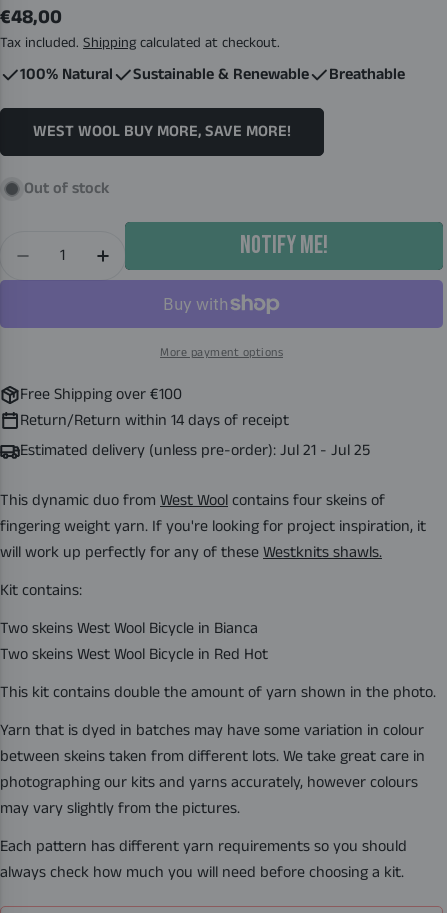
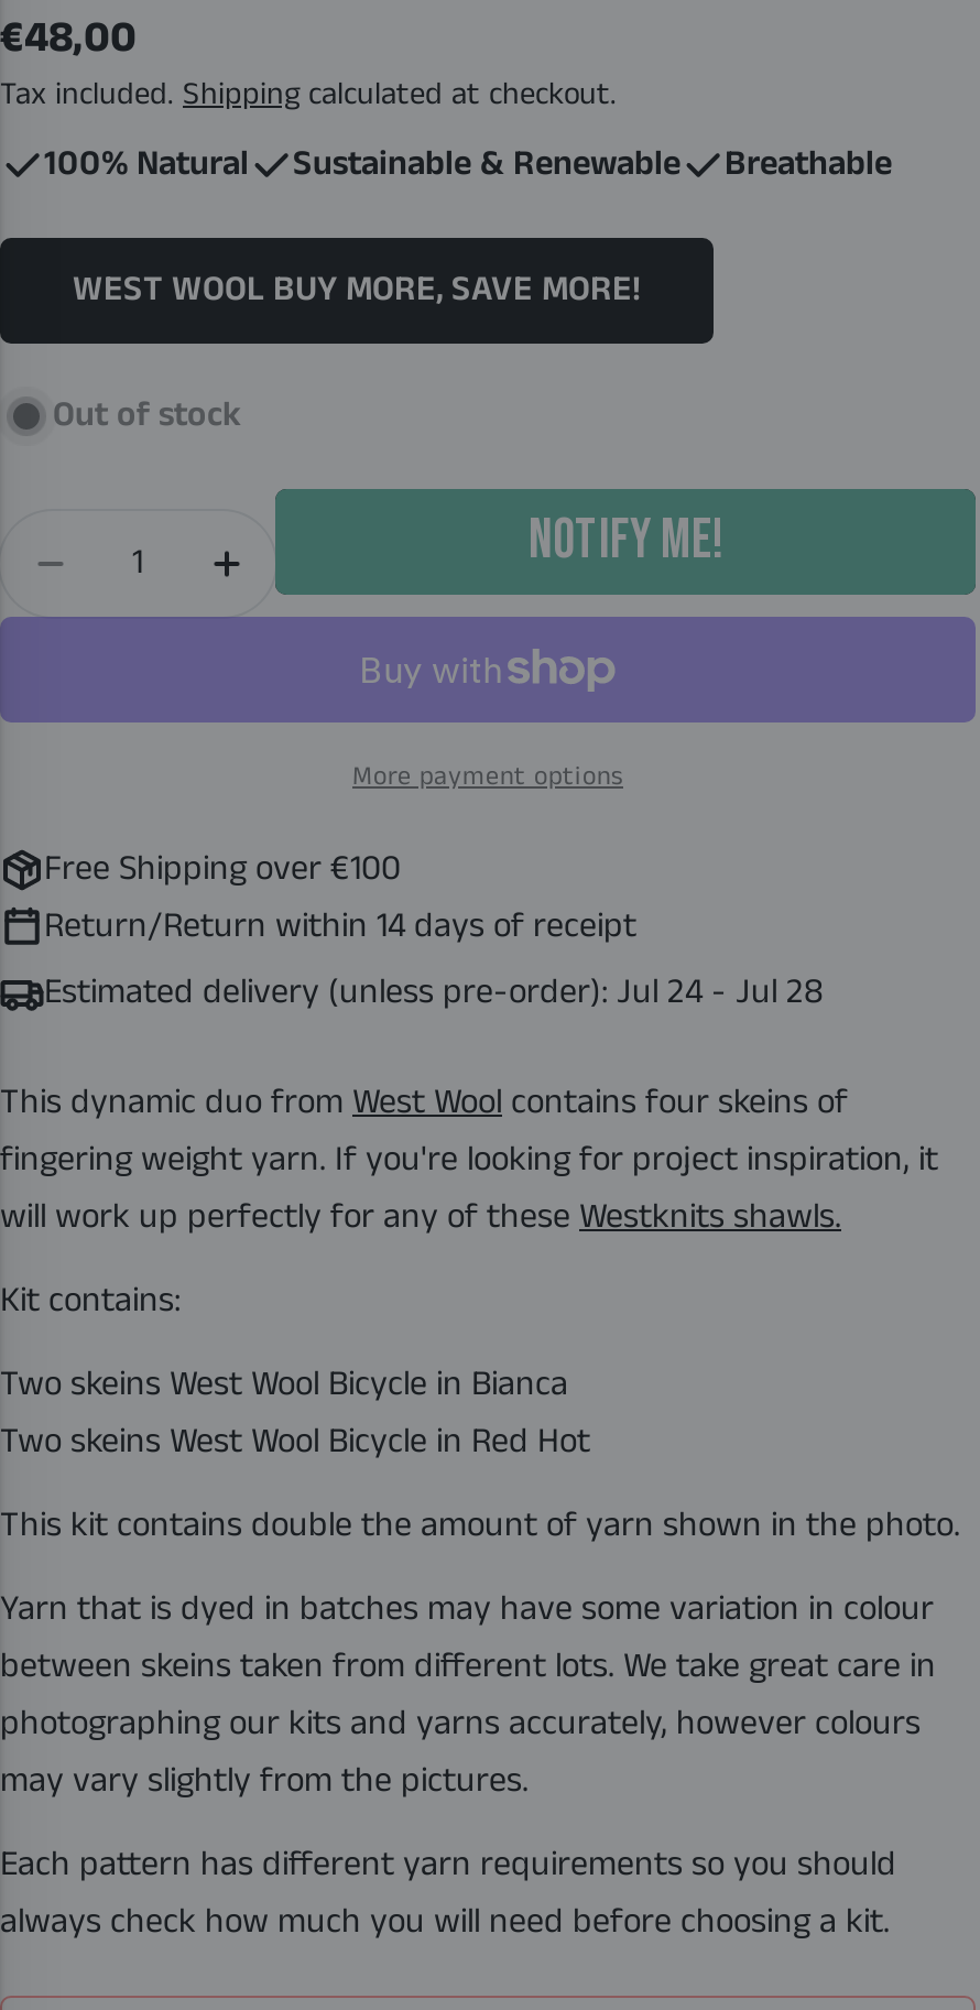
- Estimated delivery (unless pre-order): Jul 21 - Jul 25
+ Estimated delivery (unless pre-order): Jul 24 - Jul 28
